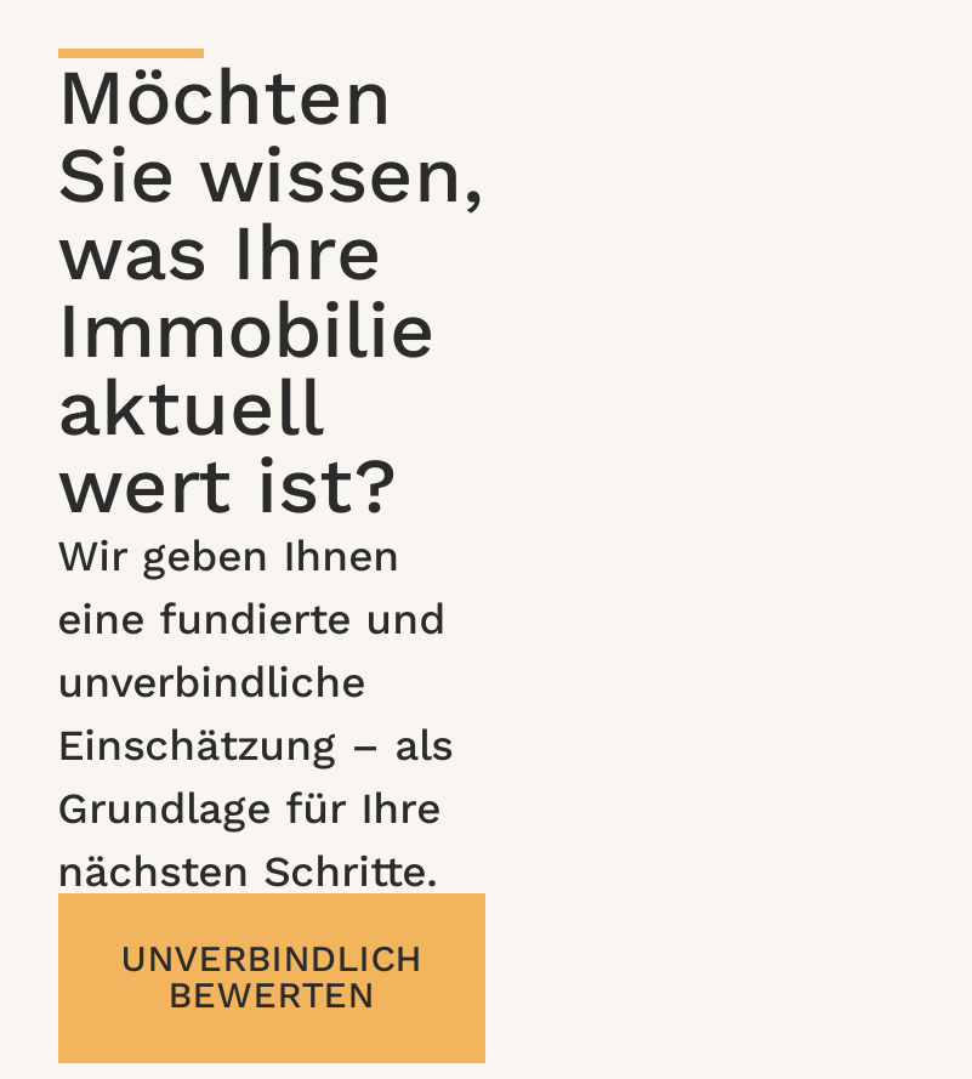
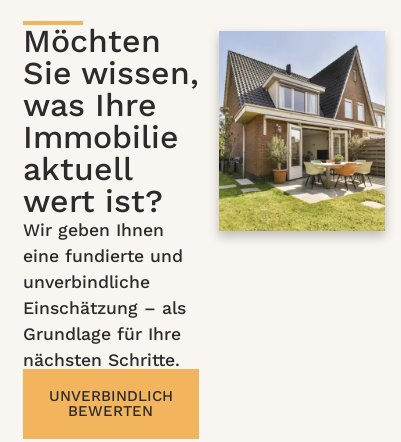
+ [image]
